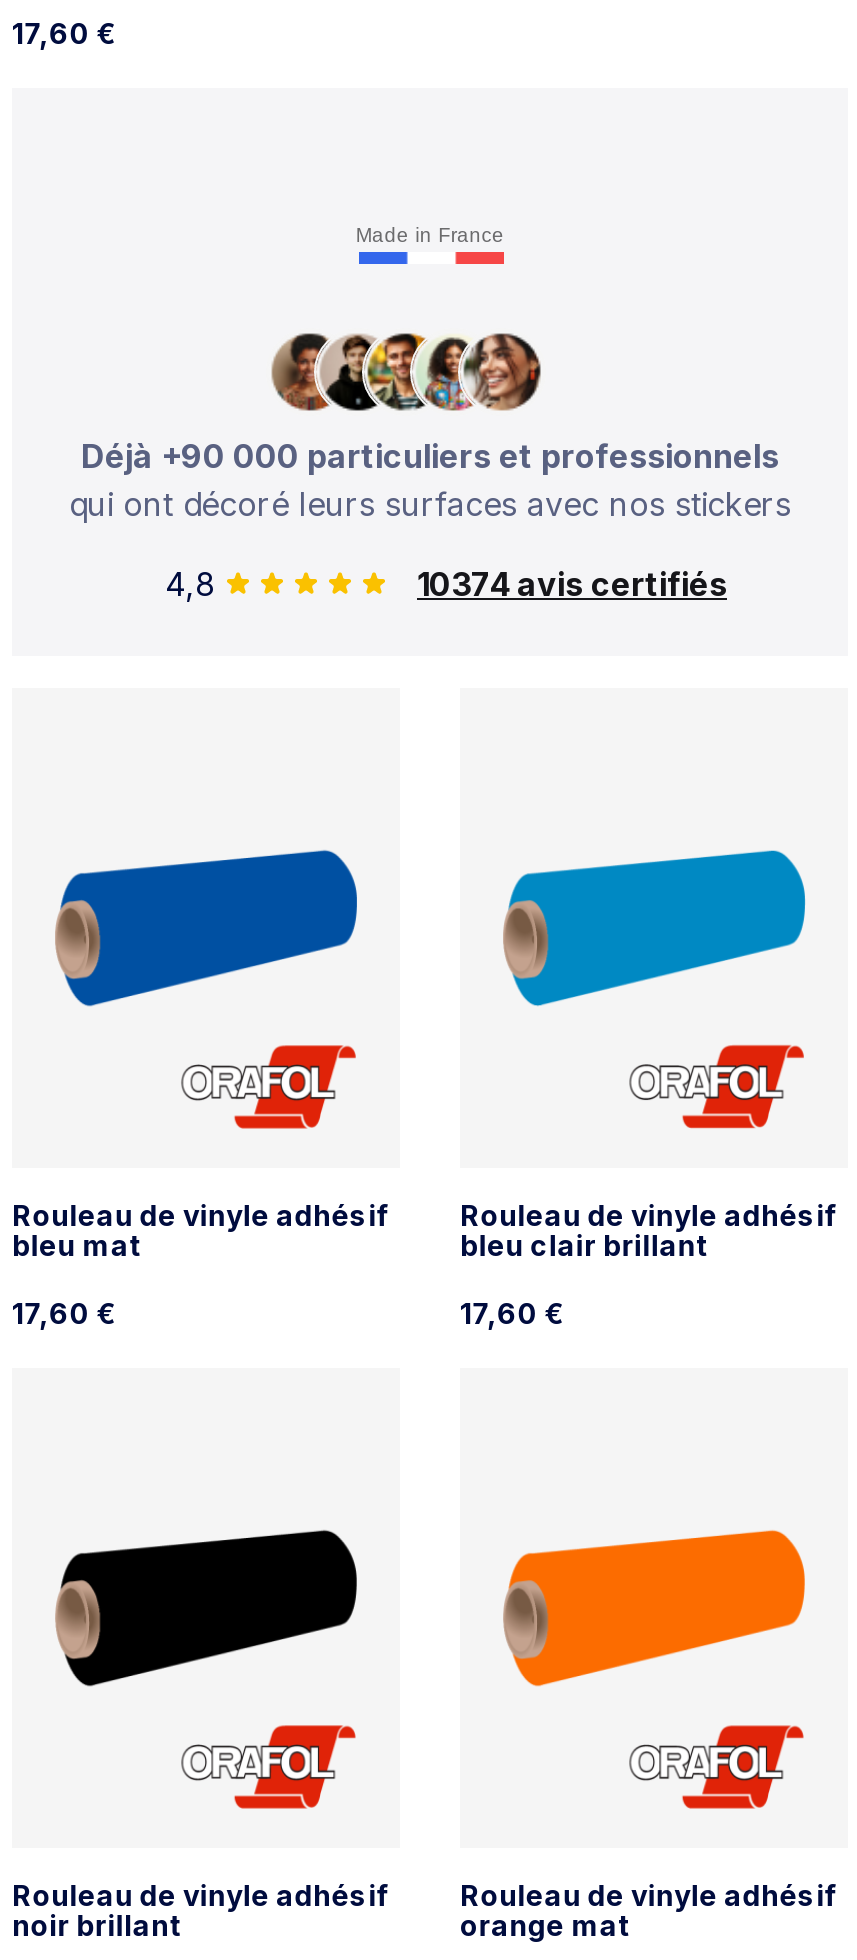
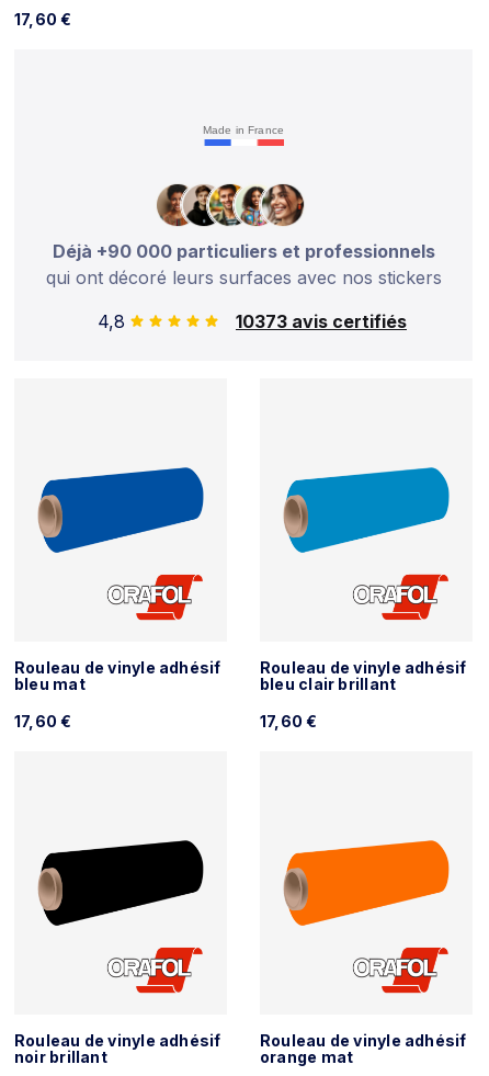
- 10374 avis certifiés
+ 10373 avis certifiés
